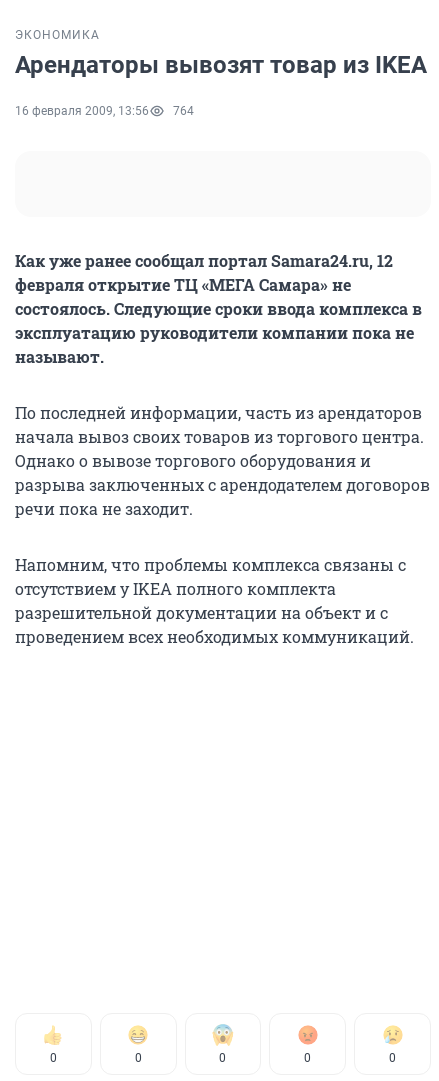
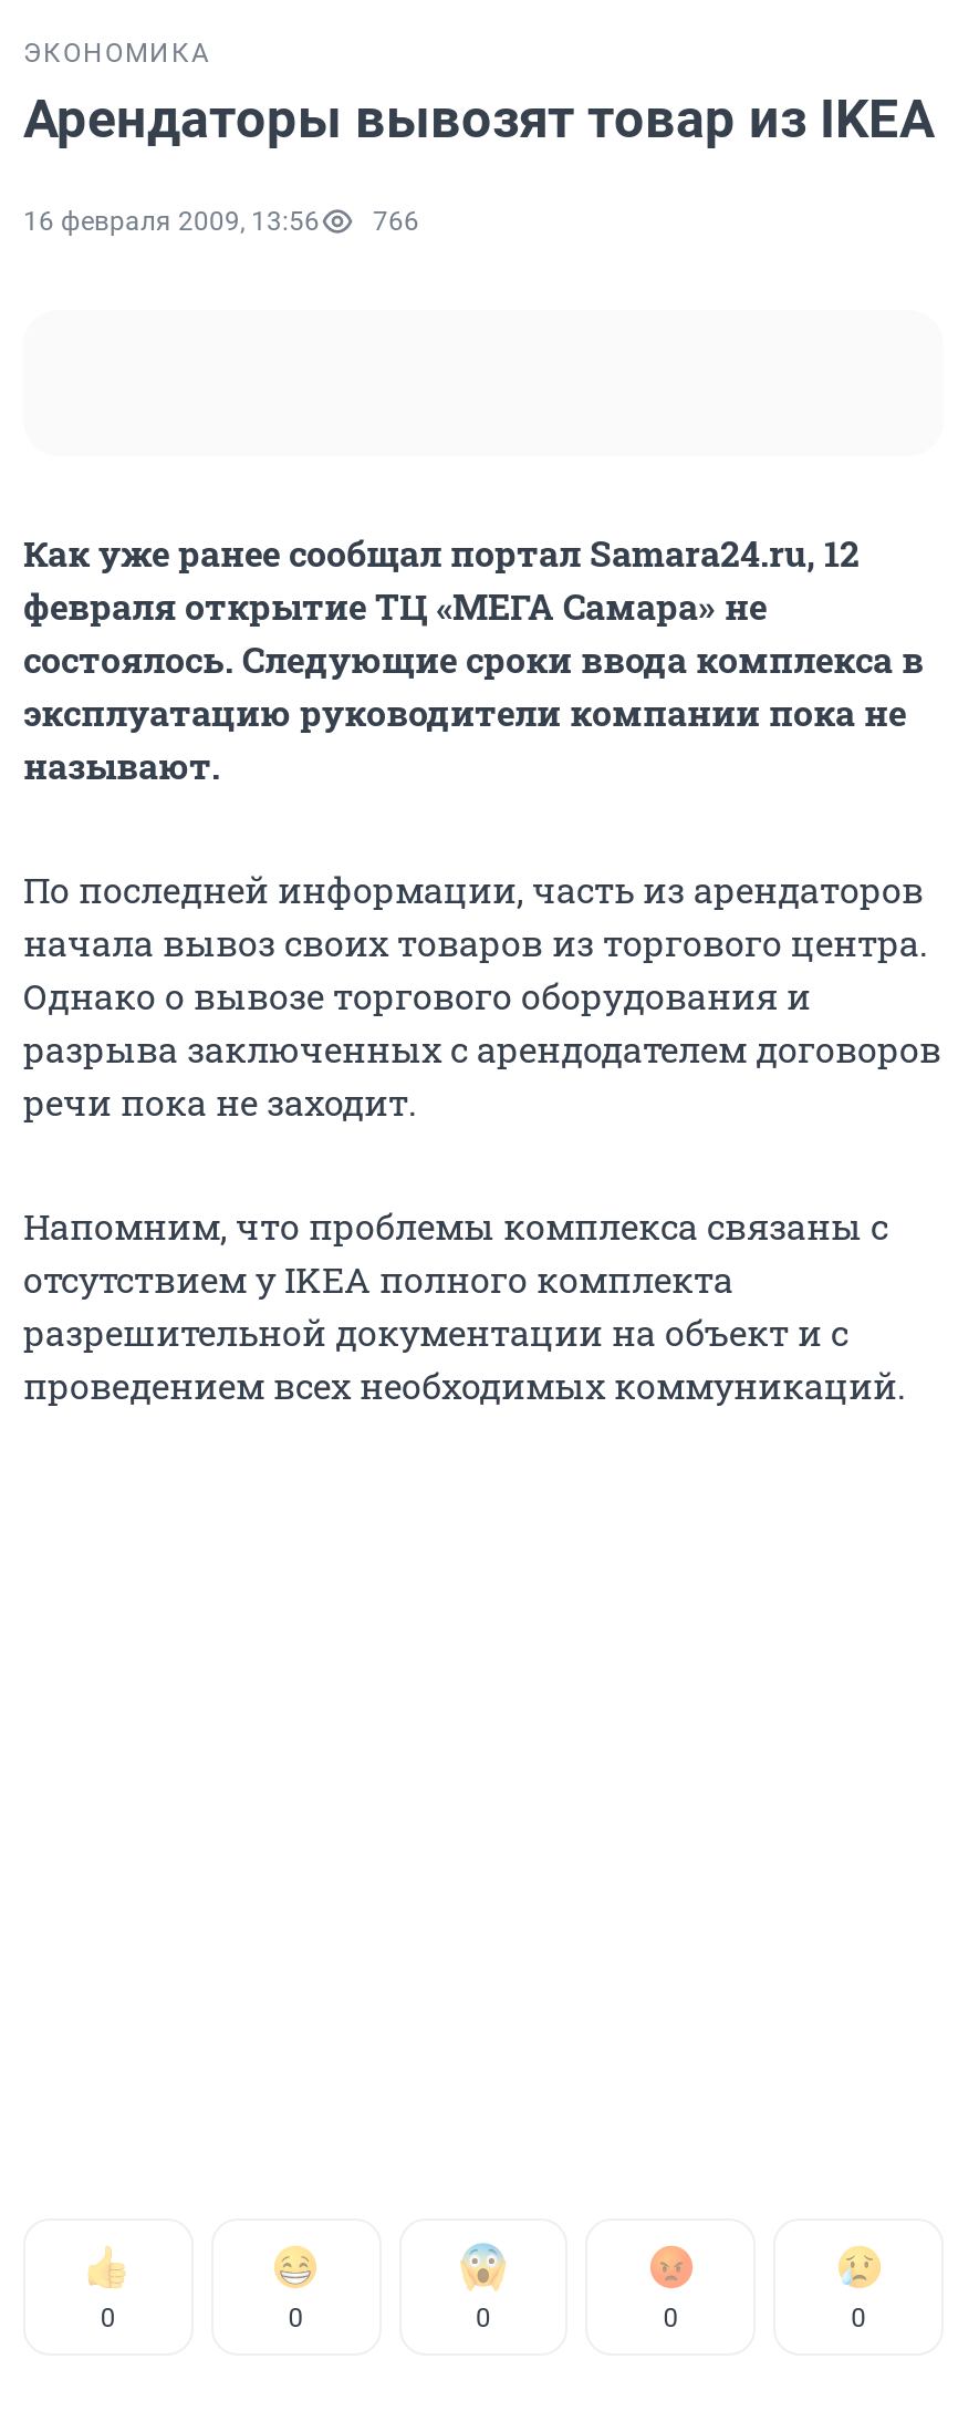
- 16 февраля 2009, 13:56 764
+ 16 февраля 2009, 13:56 766
